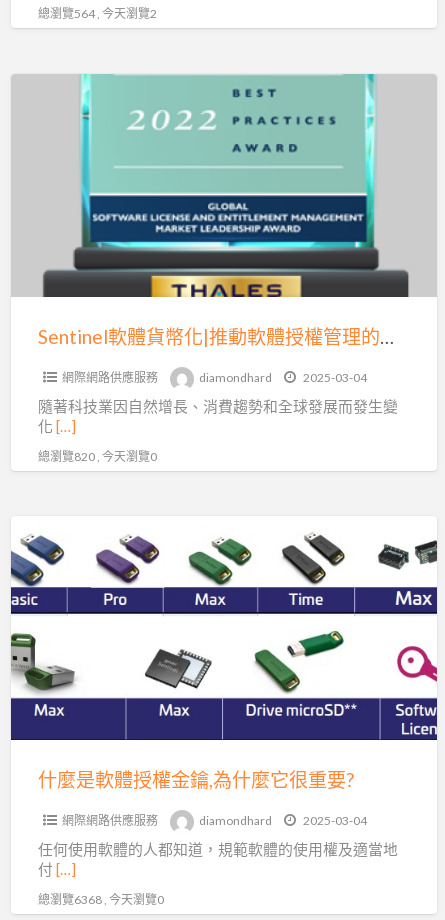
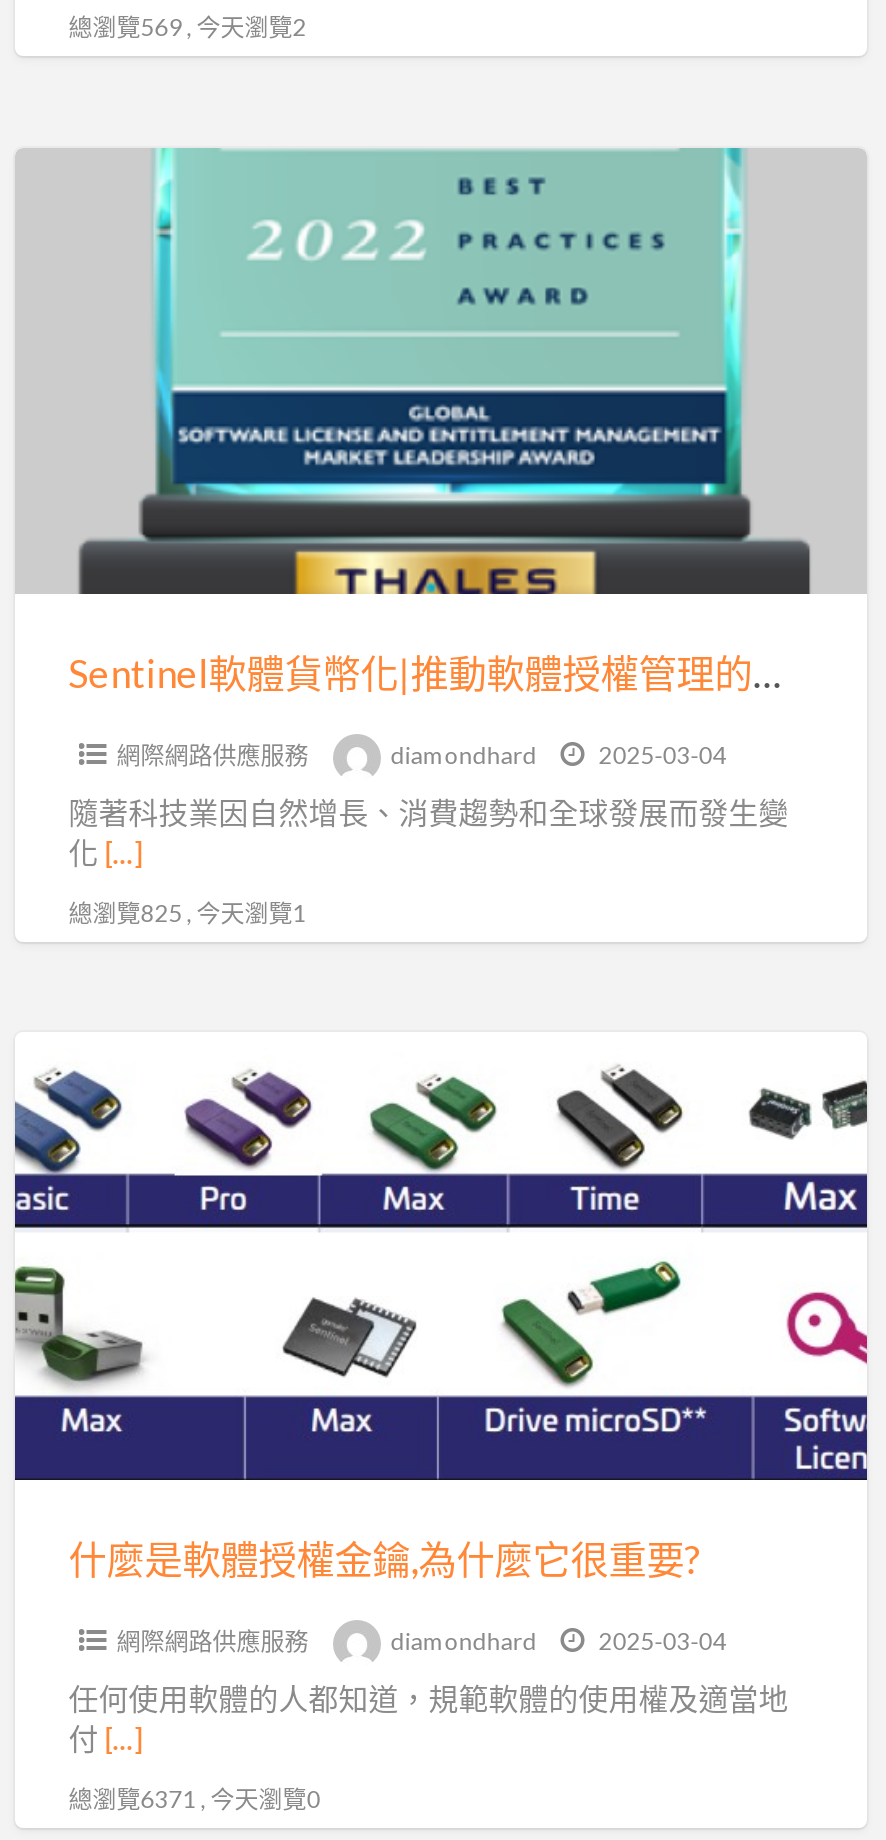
- 總瀏覽564 , 今天瀏覽2
+ 總瀏覽569 , 今天瀏覽2

- 總瀏覽820 , 今天瀏覽0
+ 總瀏覽825 , 今天瀏覽1

- 總瀏覽6368 , 今天瀏覽0
+ 總瀏覽6371 , 今天瀏覽0
